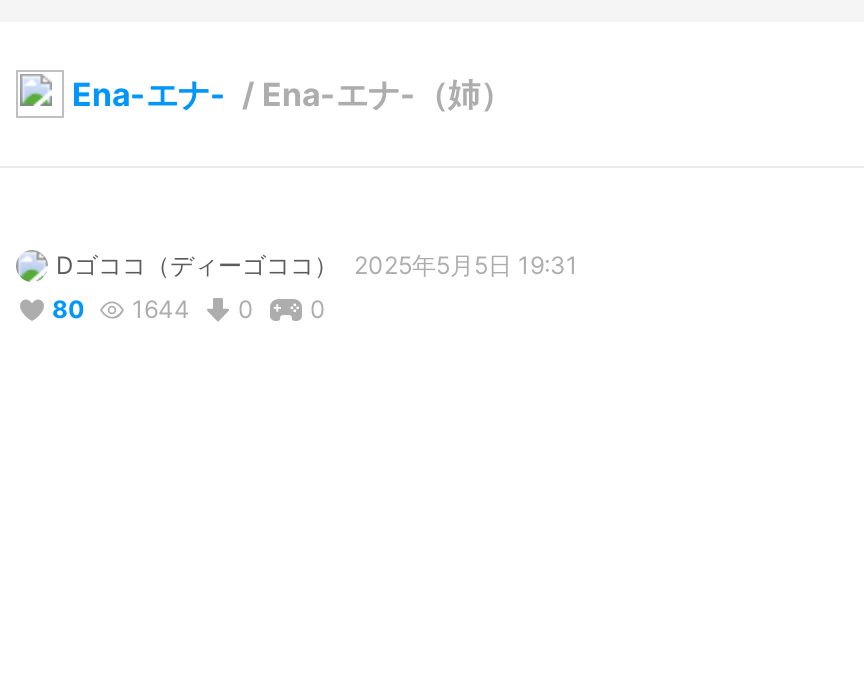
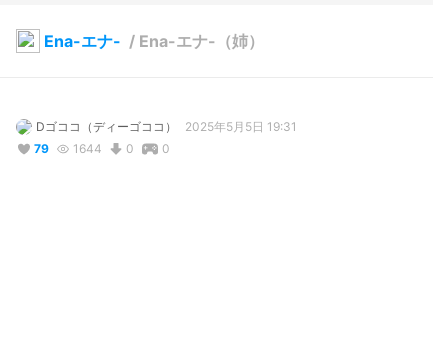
- 80 1644 0 0
+ 79 1644 0 0
